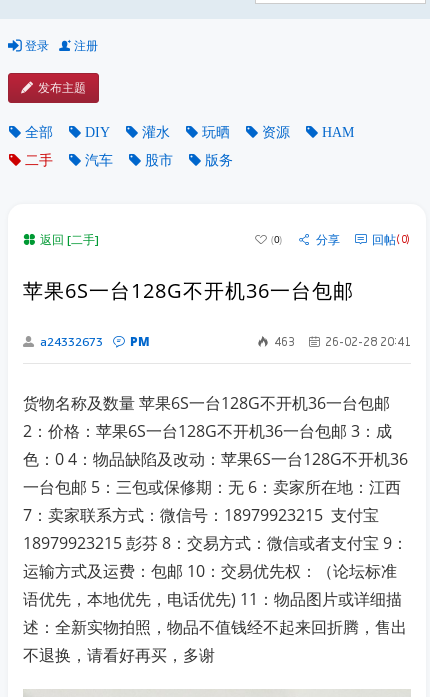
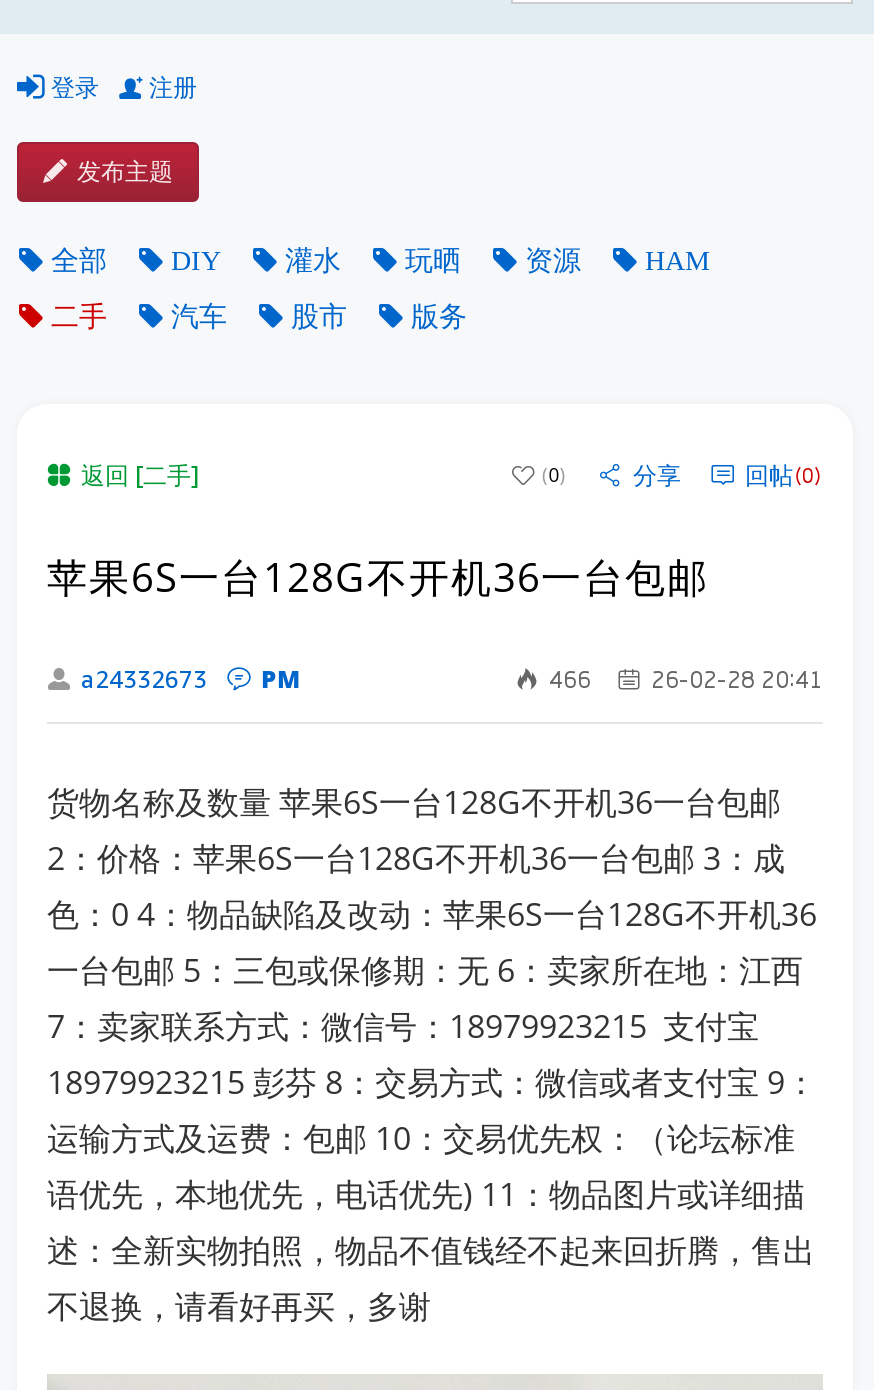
- 463 26-02-28 20:41
+ 466 26-02-28 20:41
